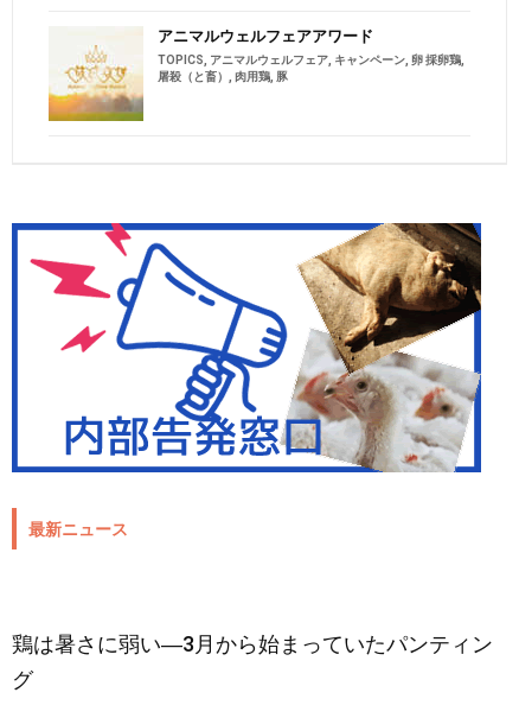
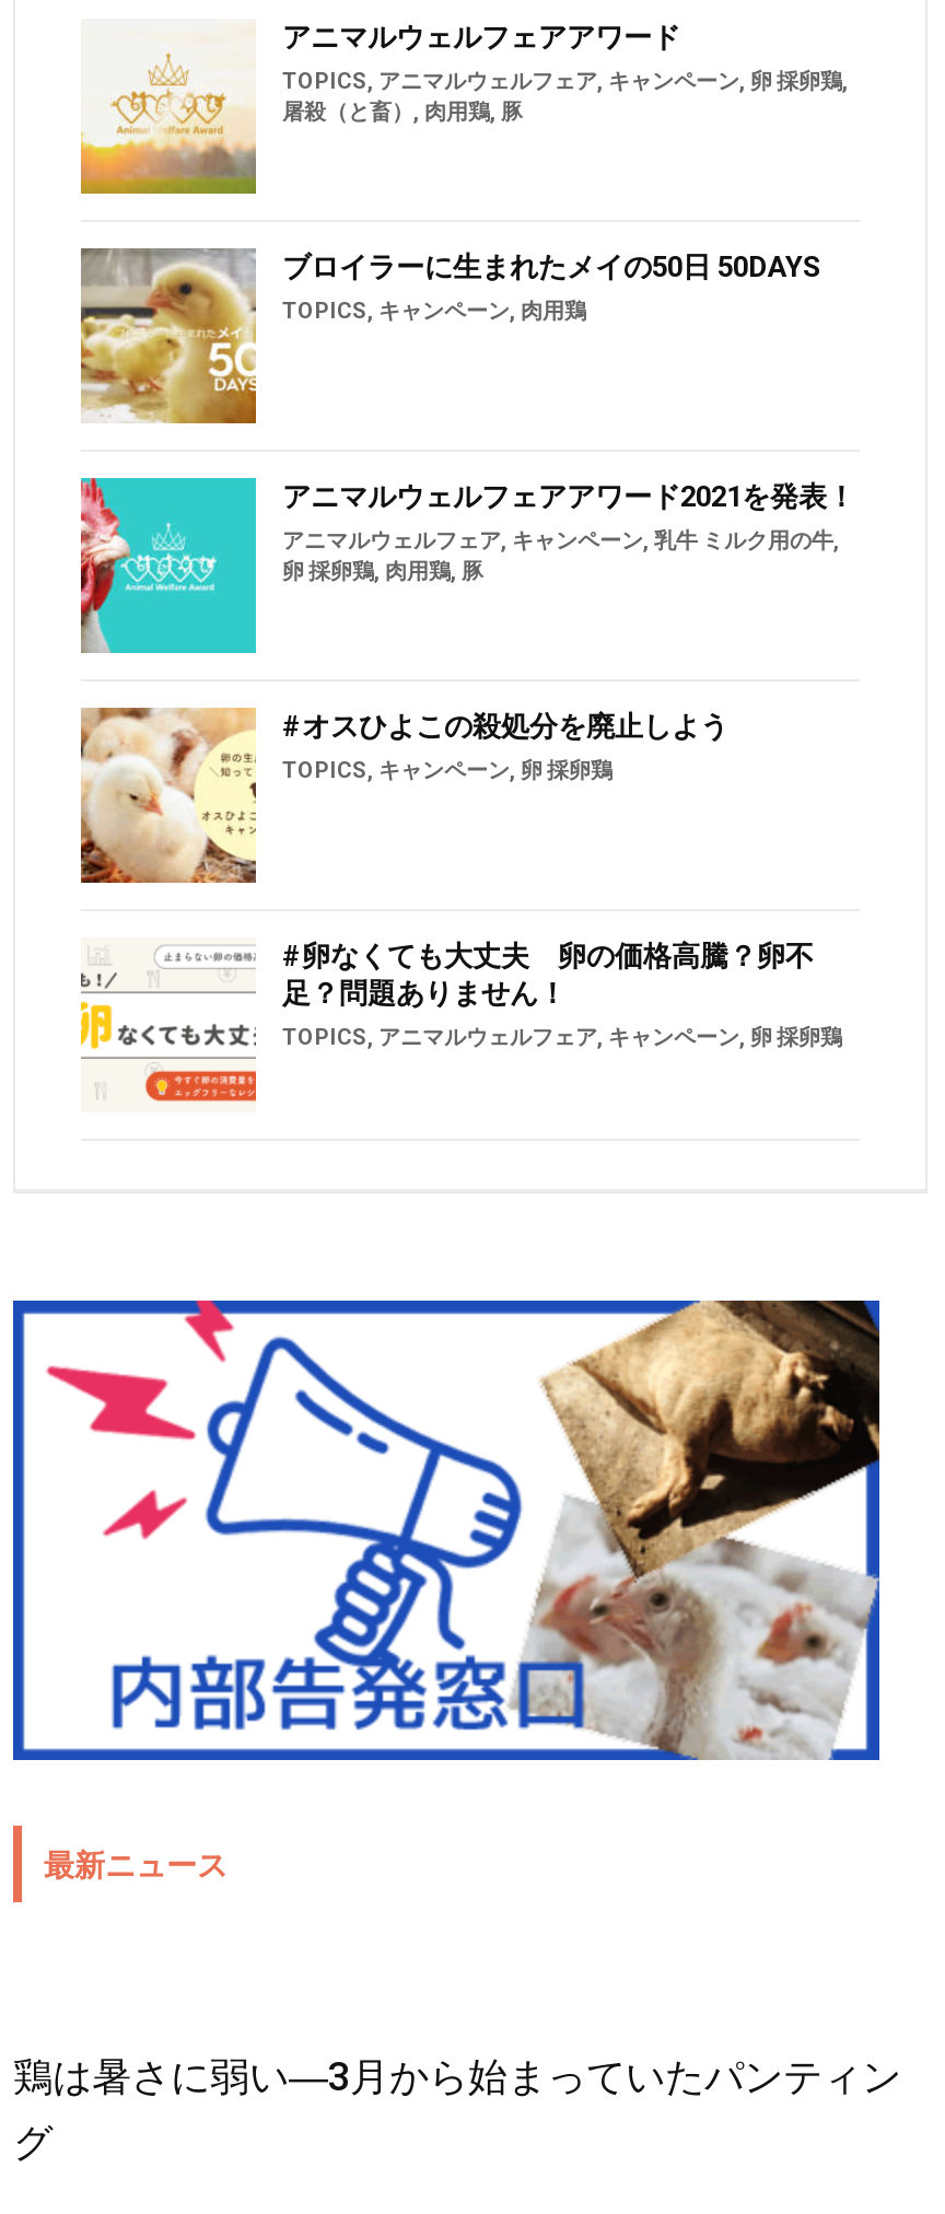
+ [image]
+ ブロイラーに生まれたメイの50日 50DAYS
+ TOPICS,キャンペーン,肉用鶏

+ [image]
+ アニマルウェルフェアアワード2021を発表！
+ アニマルウェルフェア,キャンペーン,乳牛 ミルク用の牛,
+ 卵 採卵鶏,肉用鶏,豚

+ [image]
+ #オスひよこの殺処分を廃止しよう
+ TOPICS,キャンペーン,卵 採卵鶏

+ [image]
+ #卵なくても大丈夫 卵の価格高騰？卵不
+ 足？問題ありません！
+ TOPICS,アニマルウェルフェア,キャンペーン,卵 採卵鶏
